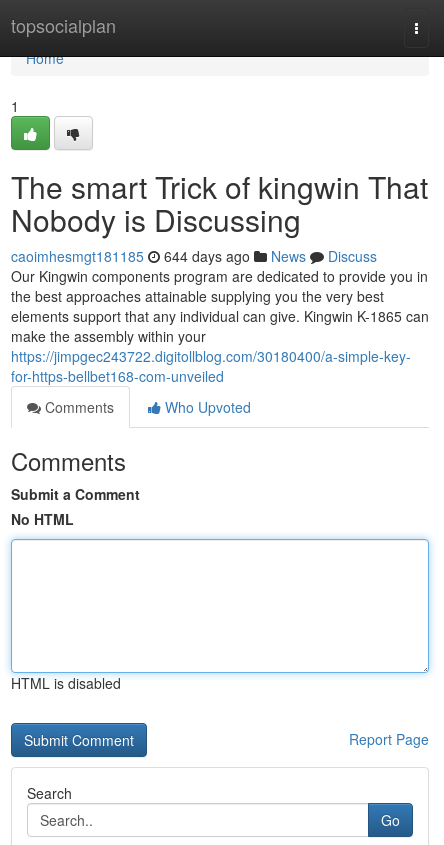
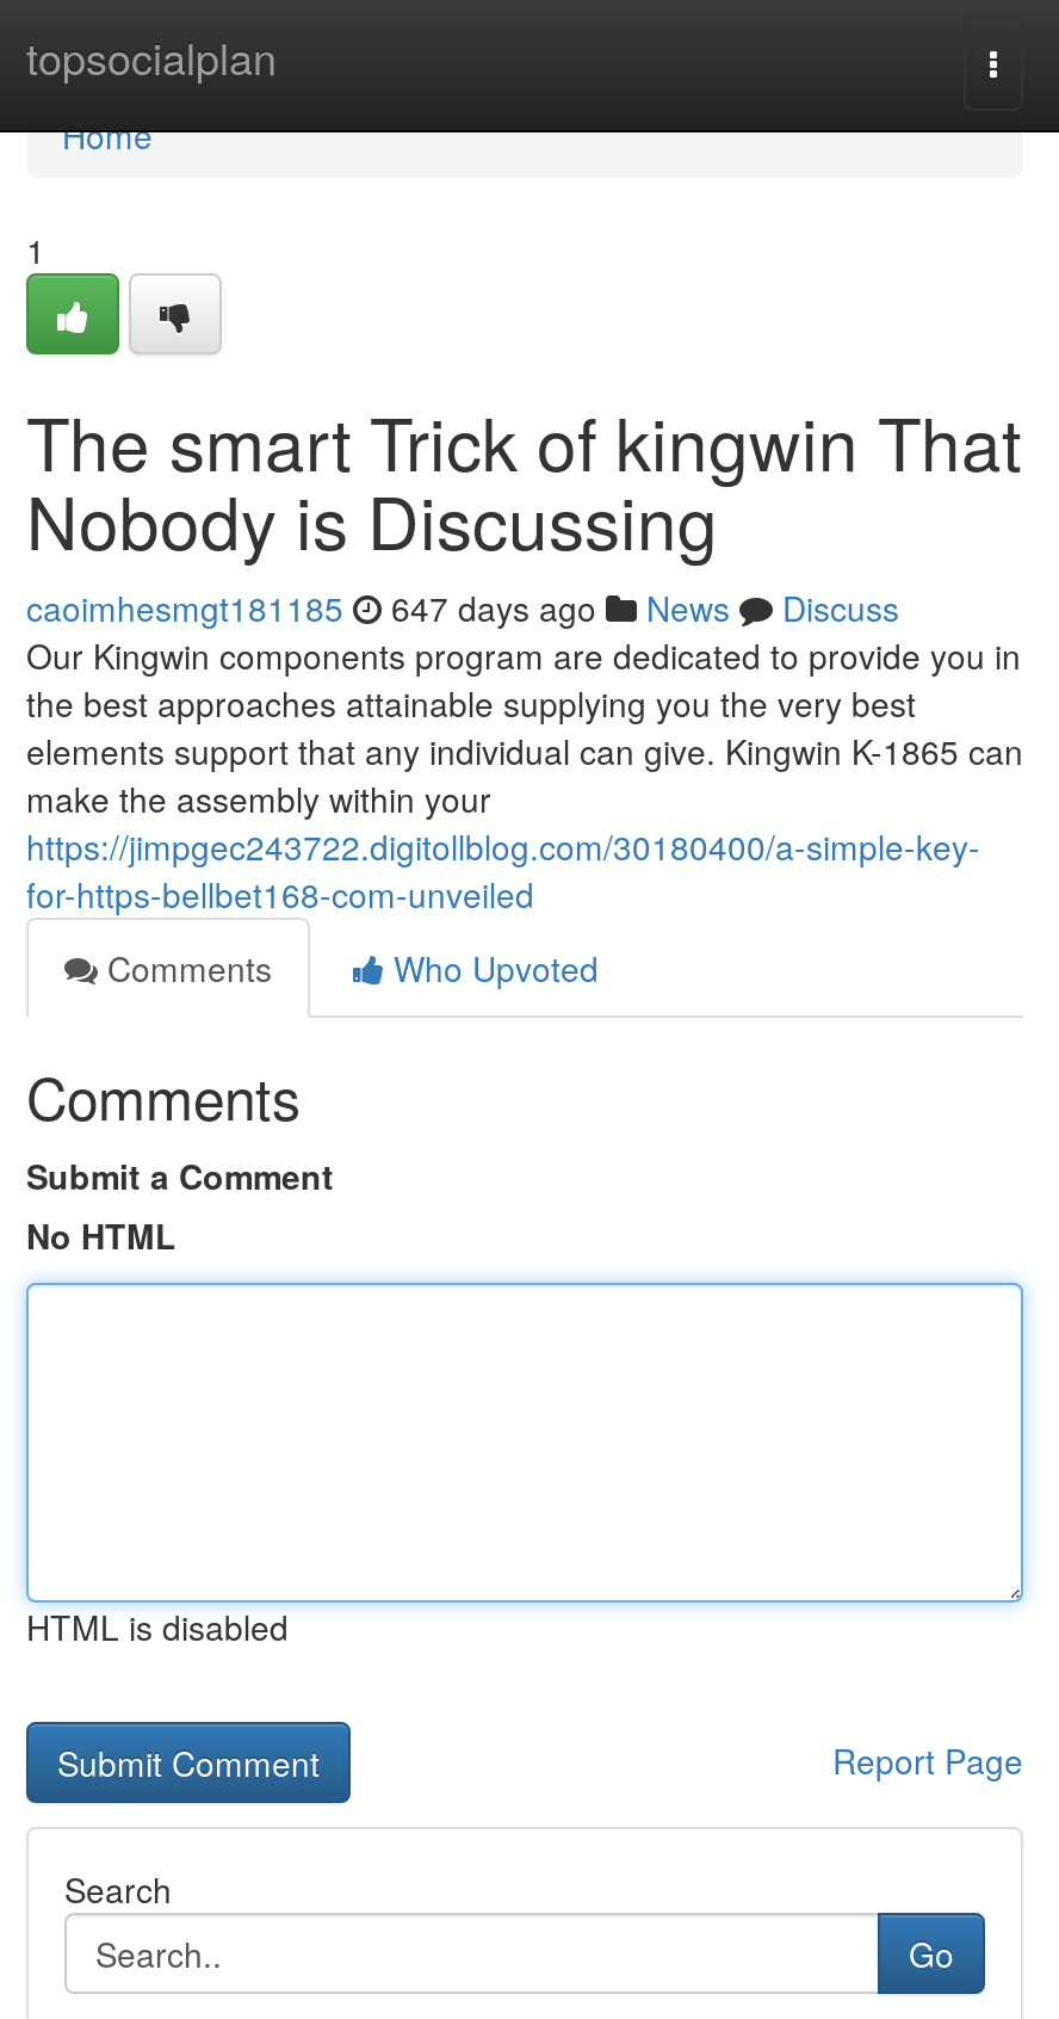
- caoimhesmgt181185 644 days ago News Discuss
+ caoimhesmgt181185 647 days ago News Discuss
